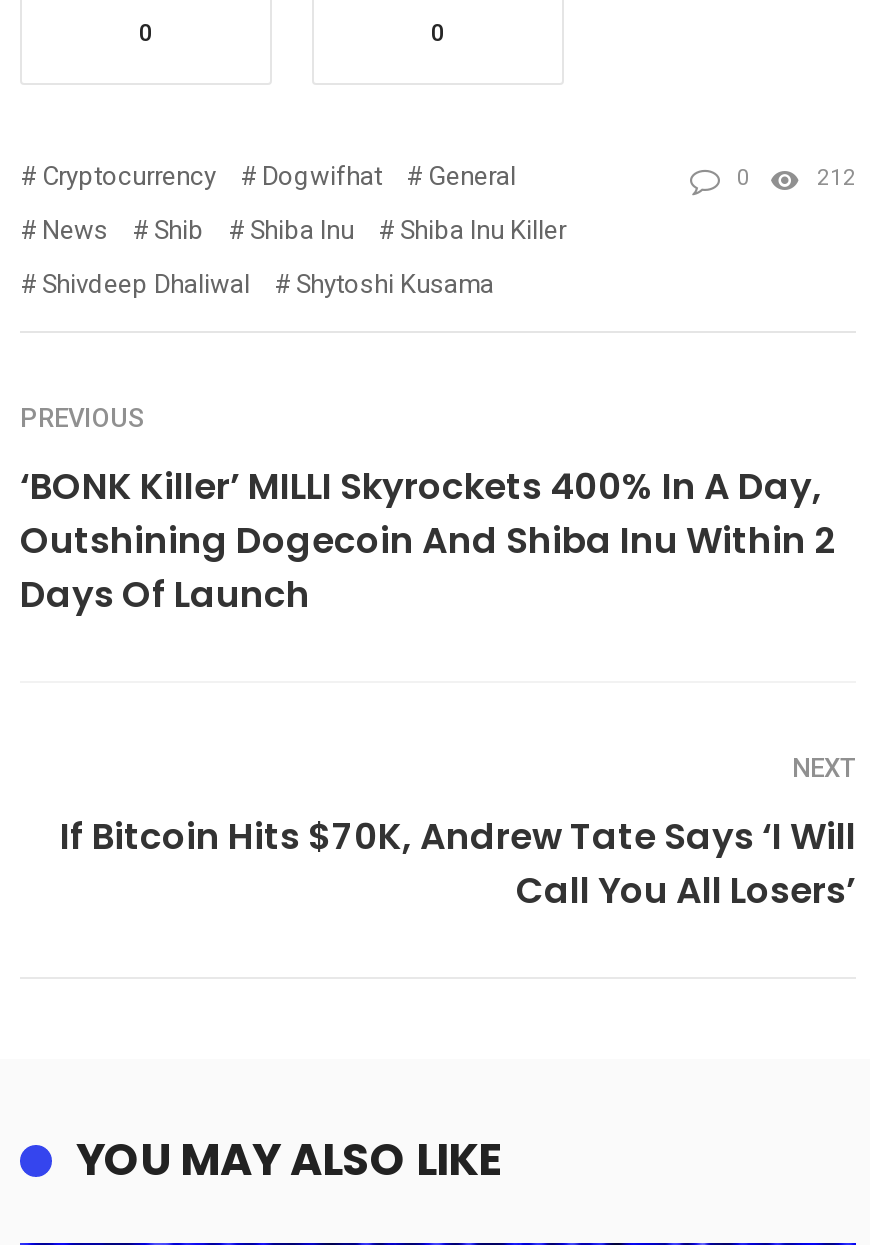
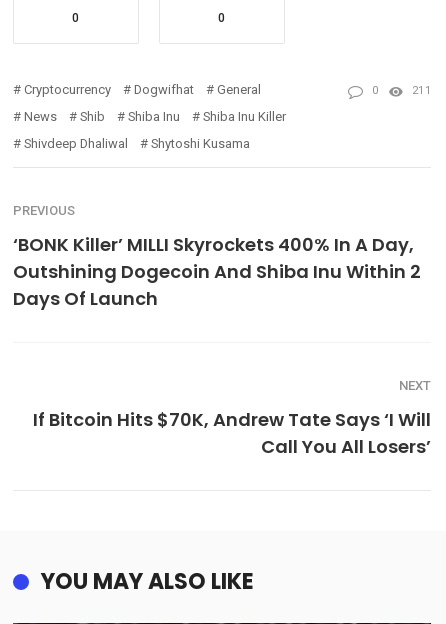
- 212
+ 211
